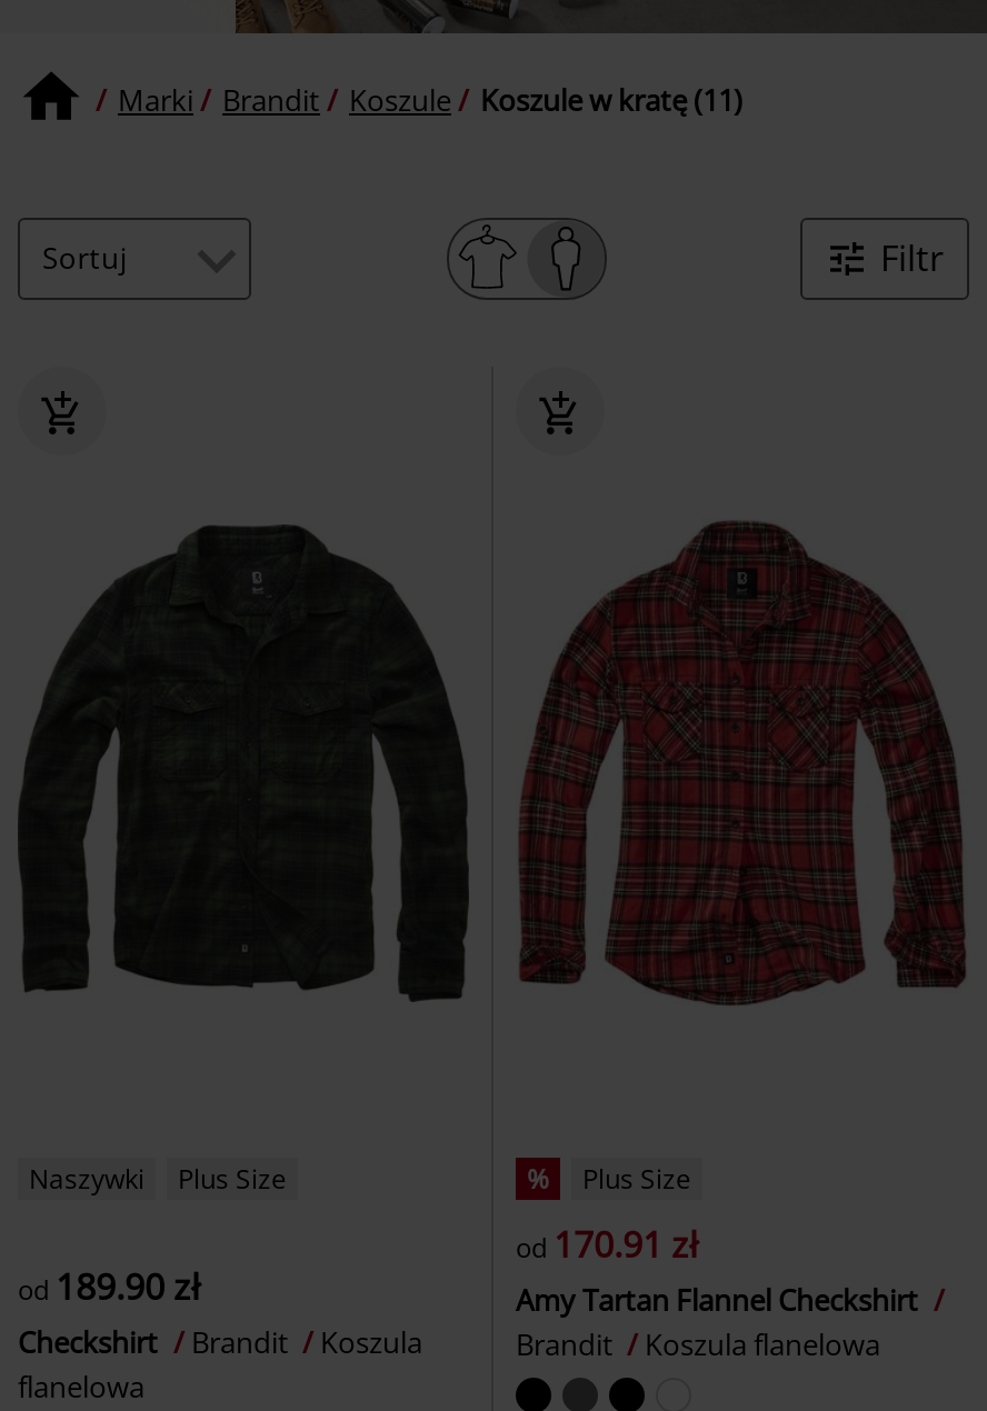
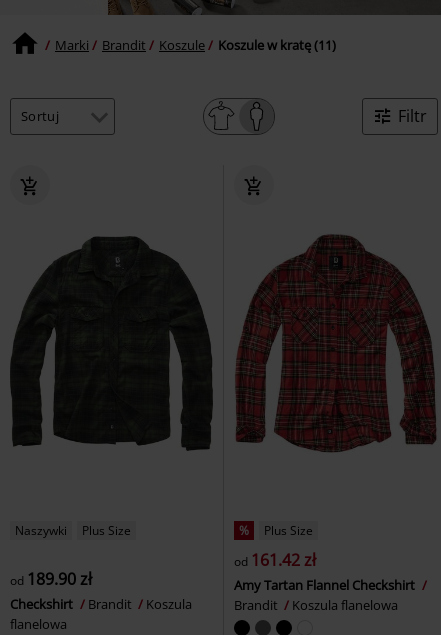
- od 170.91 zł
+ od 161.42 zł
